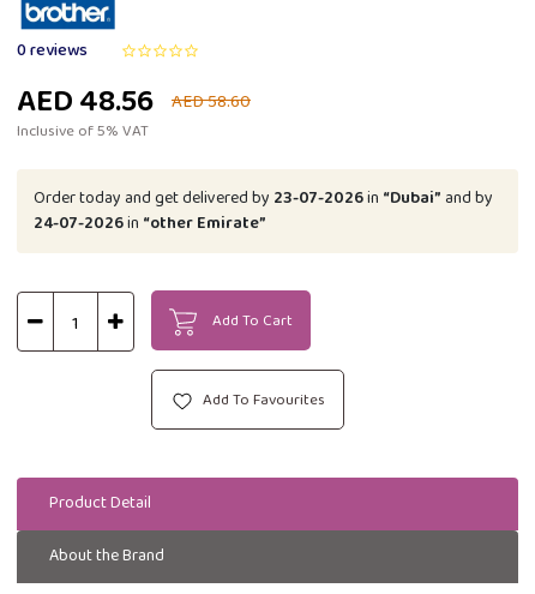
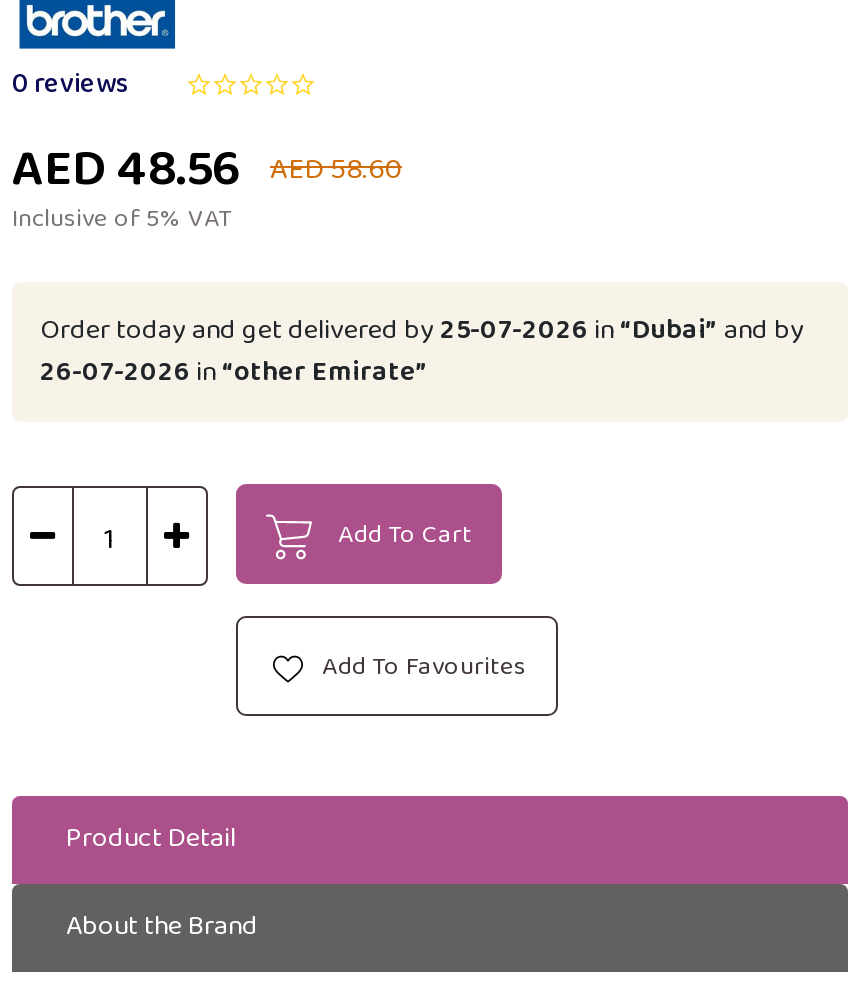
- Order today and get delivered by23-07-2026 in“Dubai” and by
+ Order today and get delivered by25-07-2026 in“Dubai” and by

- 24-07-2026 in“other Emirate”
+ 26-07-2026 in“other Emirate”
